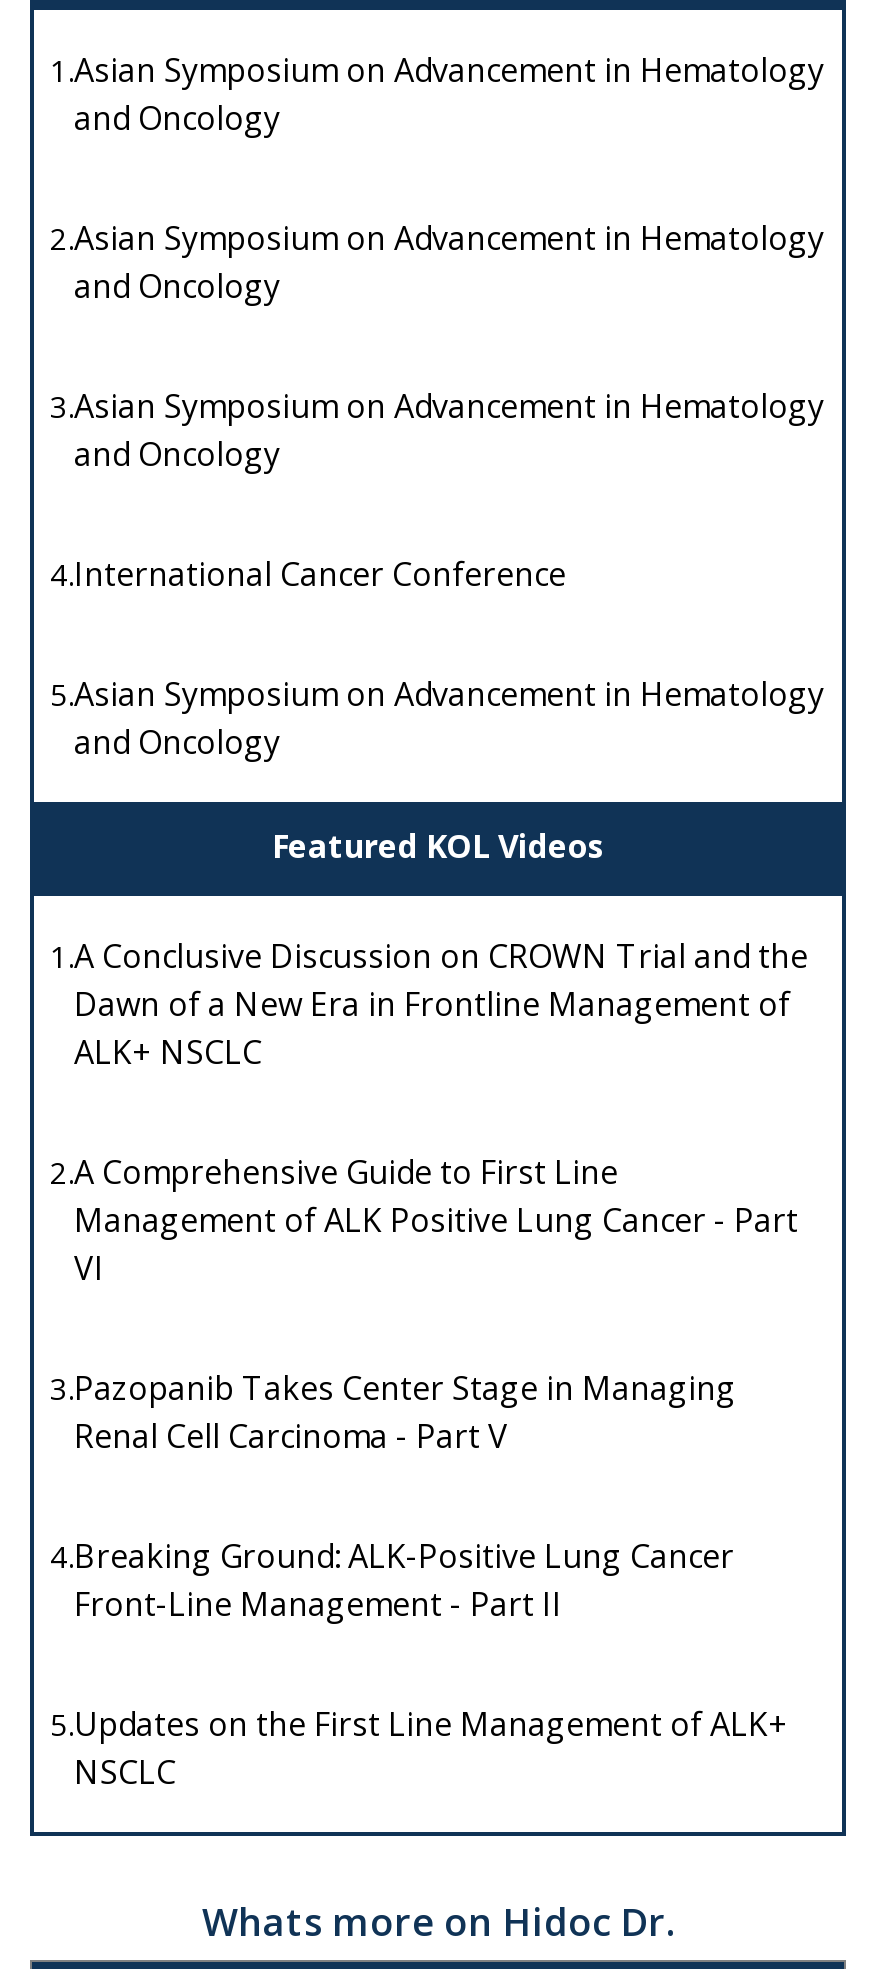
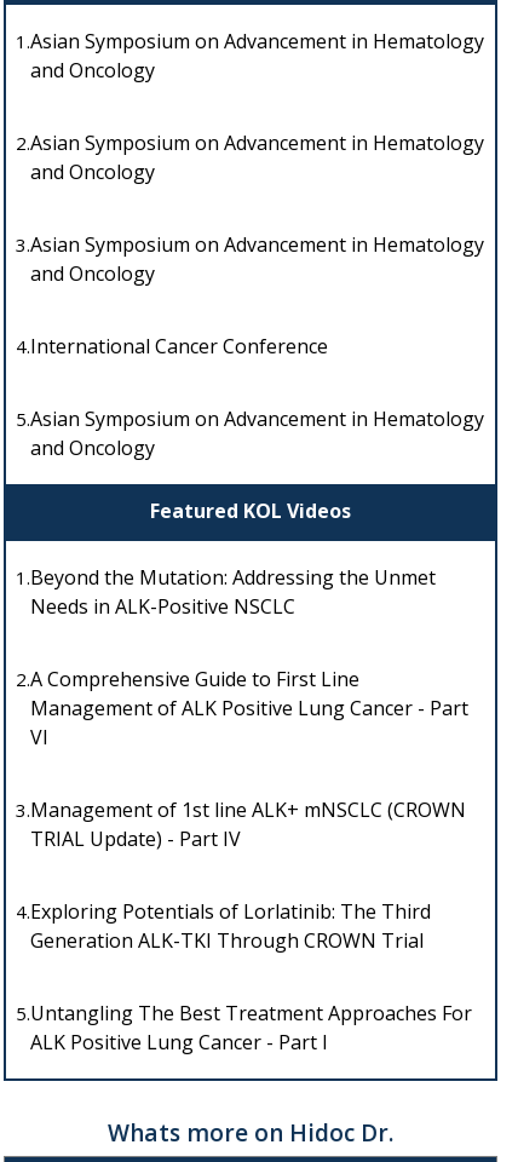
- 1. A Conclusive Discussion on CROWN Trial and the
- Dawn of a New Era in Frontline Management of
- ALK+ NSCLC
+ 1. Beyond the Mutation: Addressing the Unmet
+ Needs in ALK-Positive NSCLC

- 3.Pazopanib Takes Center Stage in Managing
- Renal Cell Carcinoma - Part V
+ 3.Management of 1st line ALK+ mNSCLC (CROWN
+ TRIAL Update) - Part IV

- 4.Breaking Ground: ALK-Positive Lung Cancer
- Front-Line Management - Part II
+ 4.Exploring Potentials of Lorlatinib: The Third
+ Generation ALK-TKI Through CROWN Trial

- 5.Updates on the First Line Management of ALK+
- NSCLC
+ 5.Untangling The Best Treatment Approaches For
+ ALK Positive Lung Cancer - Part I
